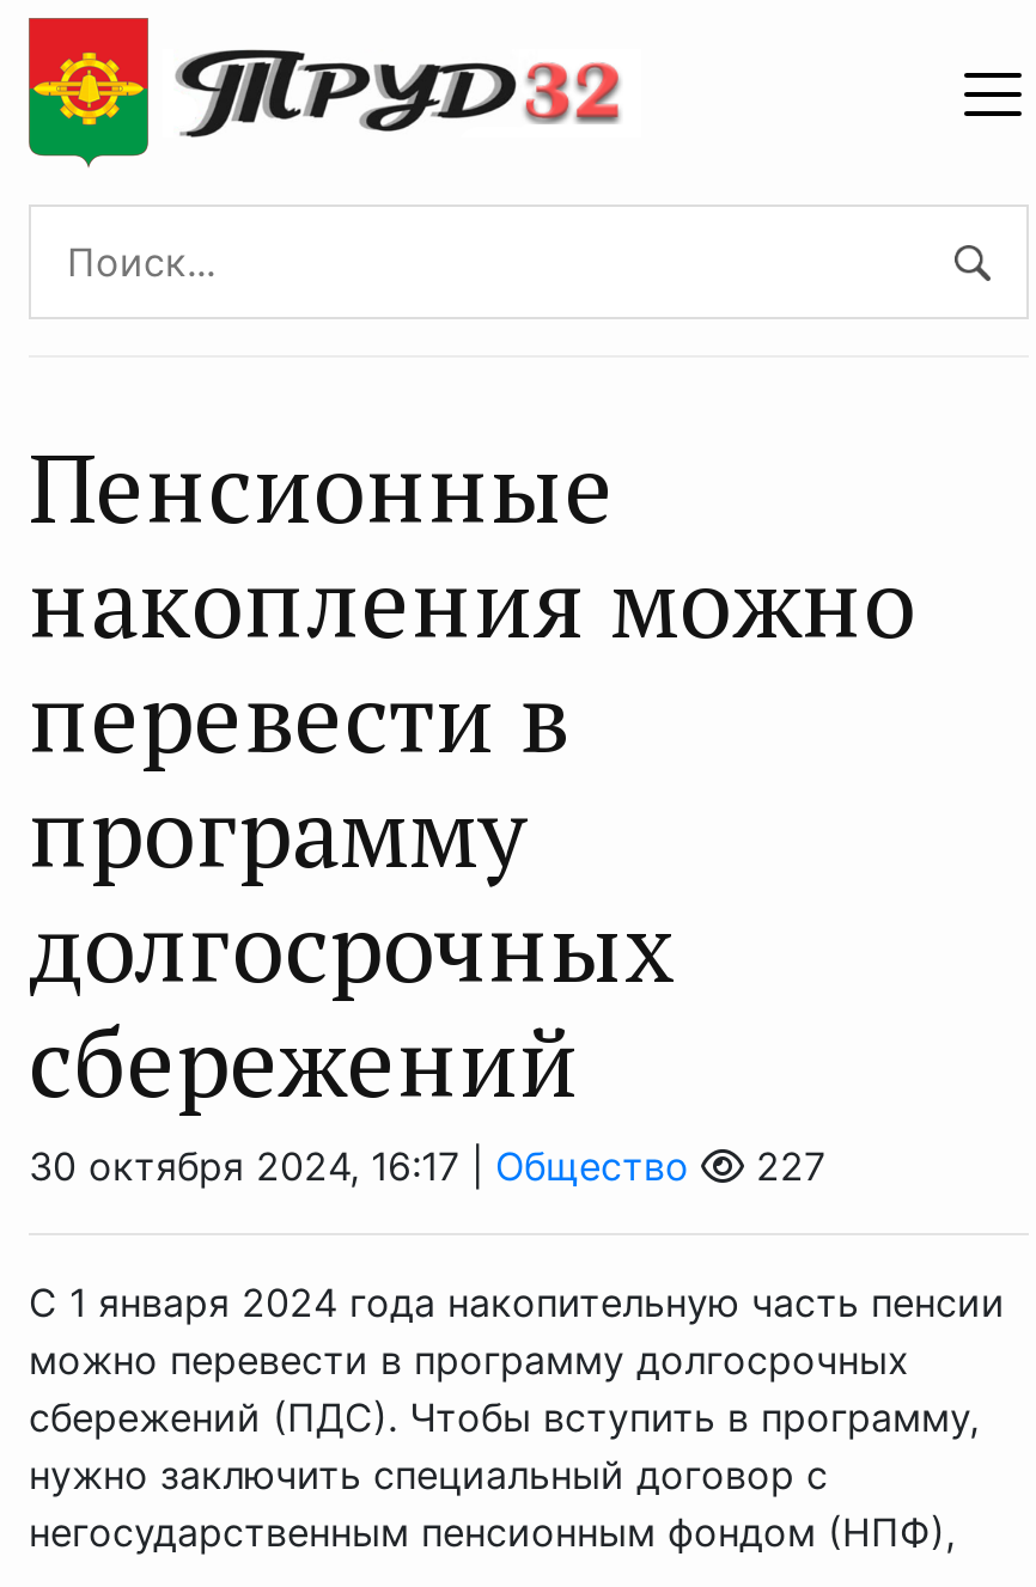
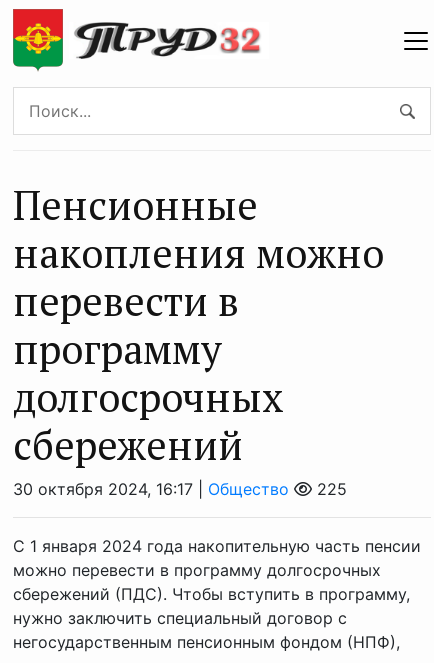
- 227
+ 225
